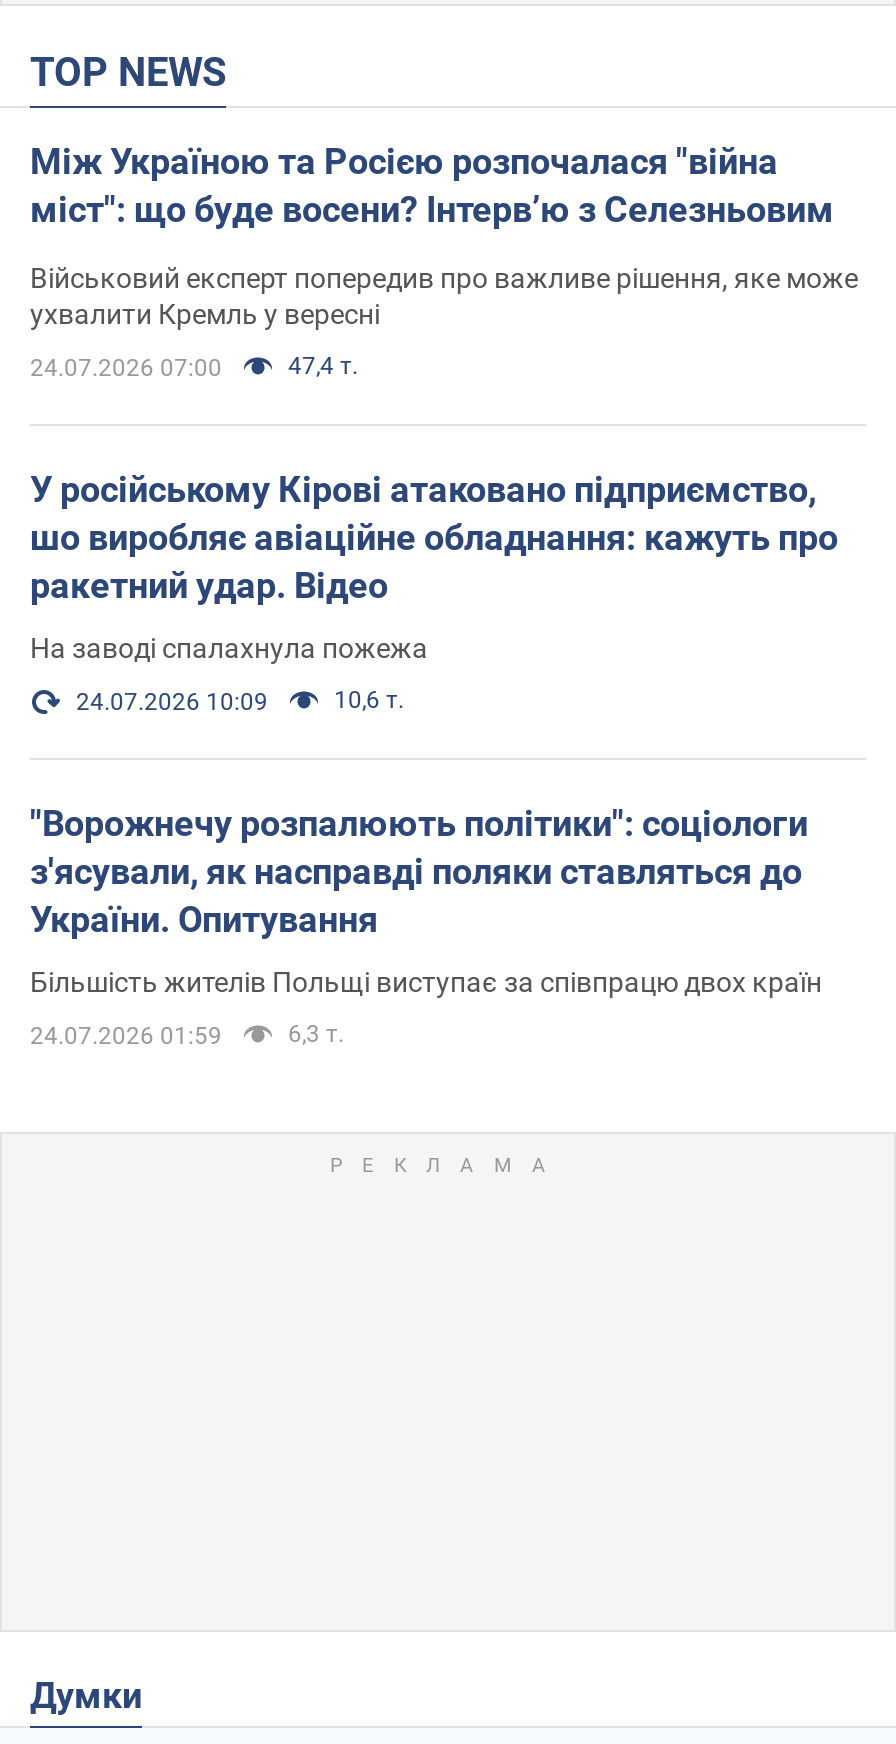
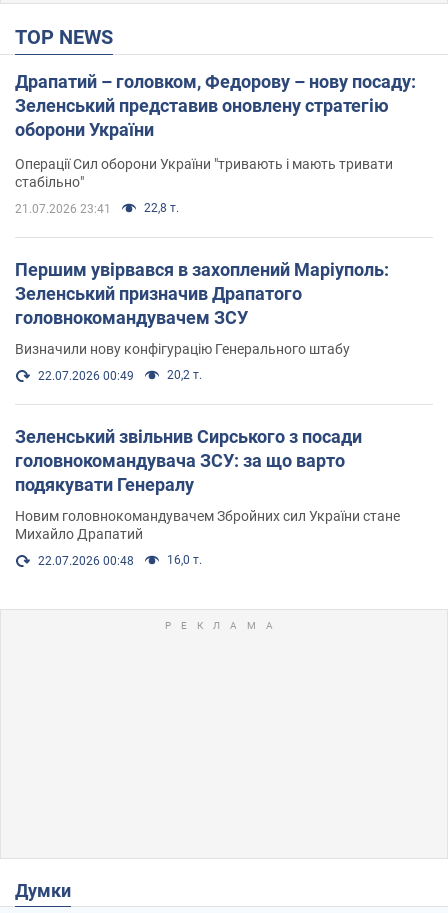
- Між Україною та Росією розпочалася "війна
- міст": що буде восени? Інтерв’ю з Селезньовим
+ Драпатий – головком, Федорову – нову посаду:
+ Зеленський представив оновлену стратегію
+ оборони України

- Військовий експерт попередив про важливе рішення, яке може
- ухвалити Кремль у вересні
+ Операції Сил оборони України "тривають і мають тривати
+ стабільно"

- 24.07.2026 07:00
- 47,4 т.
+ 21.07.2026 23:41
+ 22,8 т.

- У російському Кірові атаковано підприємство,
- шо виробляє авіаційне обладнання: кажуть про
- ракетний удар. Відео
+ Першим увірвався в захоплений Маріуполь:
+ Зеленський призначив Драпатого
+ головнокомандувачем ЗСУ

- На заводі спалахнула пожежа
+ Визначили нову конфігурацію Генерального штабу

- 24.07.2026 10:09
- 10,6 т.
+ 22.07.2026 00:49
+ 20,2 т.

- "Ворожнечу розпалюють політики": соціологи
- з'ясували, як насправді поляки ставляться до
- України. Опитування
+ Зеленський звільнив Сирського з посади
+ головнокомандувача ЗСУ: за що варто
+ подякувати Генералу

- Більшість жителів Польщі виступає за співпрацю двох країн
+ Новим головнокомандувачем Збройних сил України стане
+ Михайло Драпатий

- 24.07.2026 01:59
- 6,3 т.
+ 22.07.2026 00:48
+ 16,0 т.
